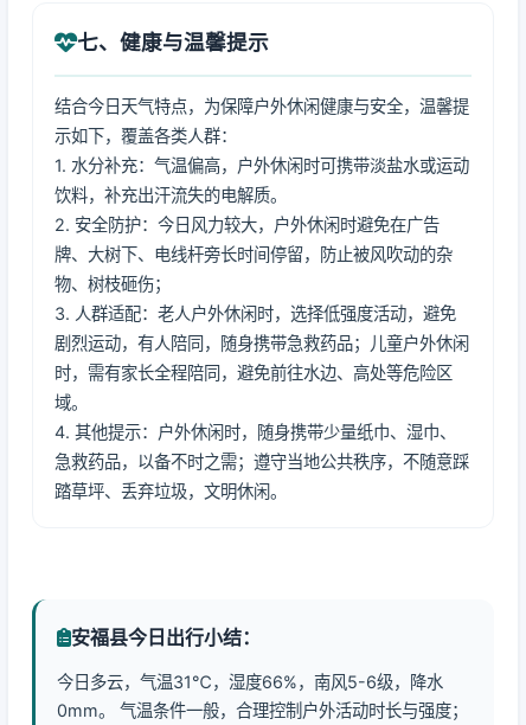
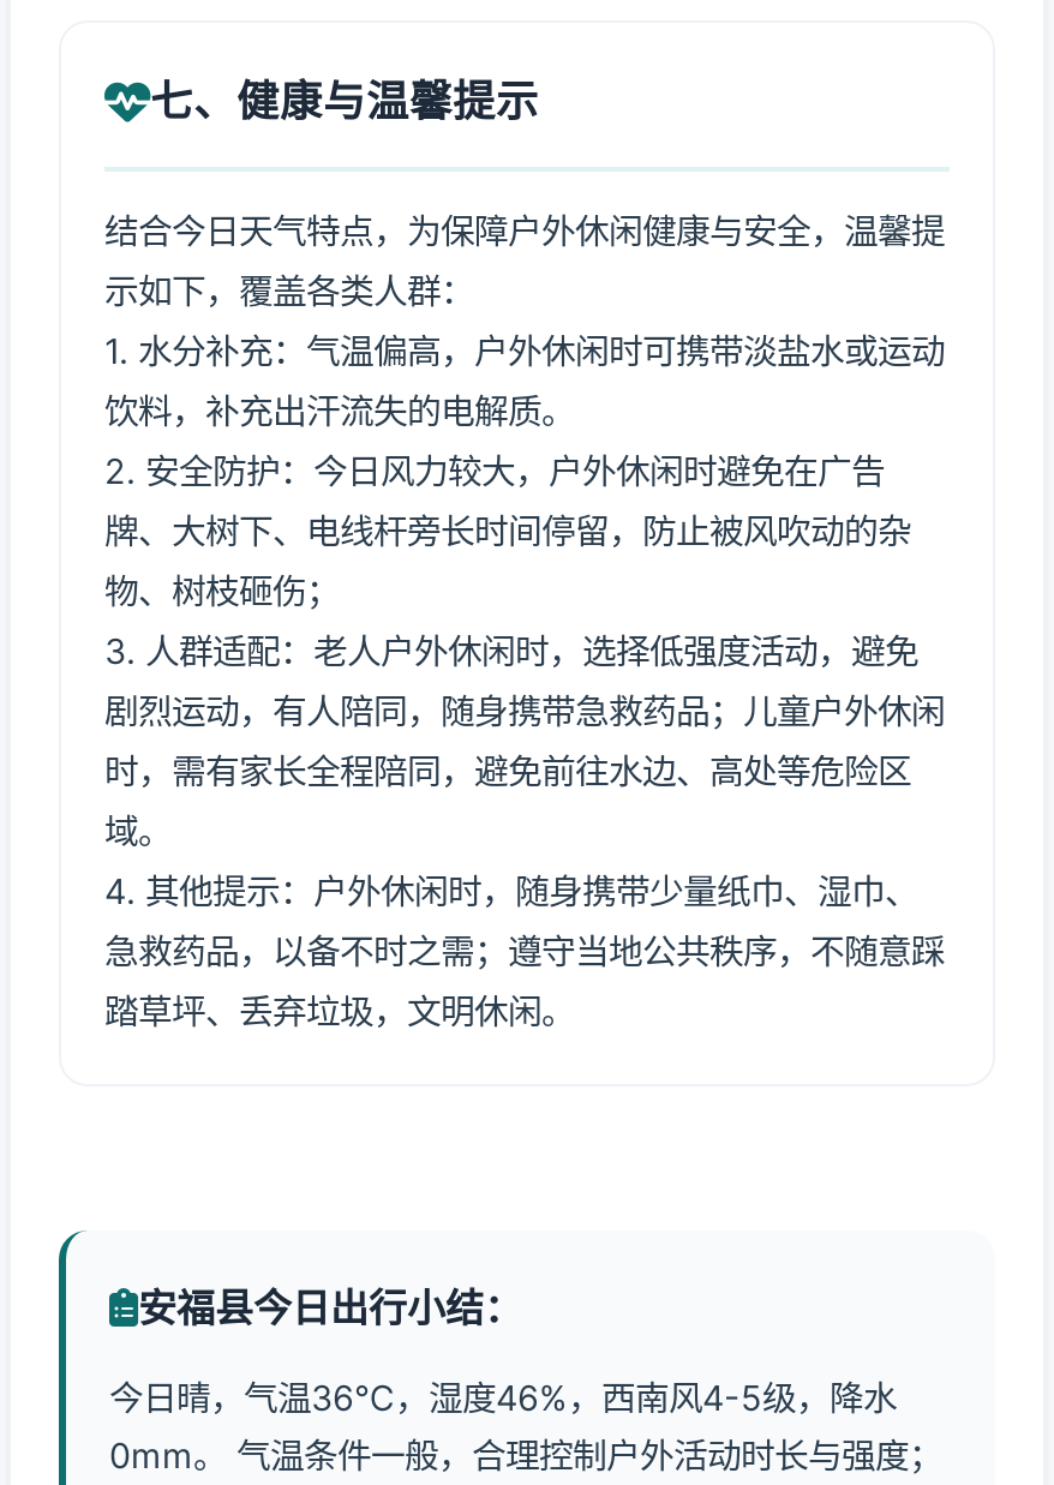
- 今日多云，气温31℃，湿度66%，南风5-6级，降水
+ 今日晴，气温36℃，湿度46%，西南风4-5级，降水
